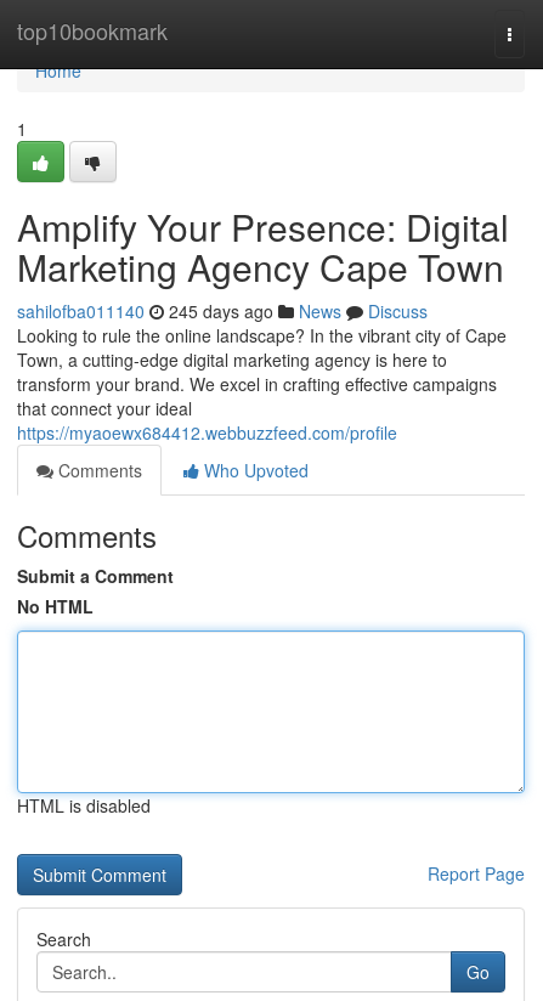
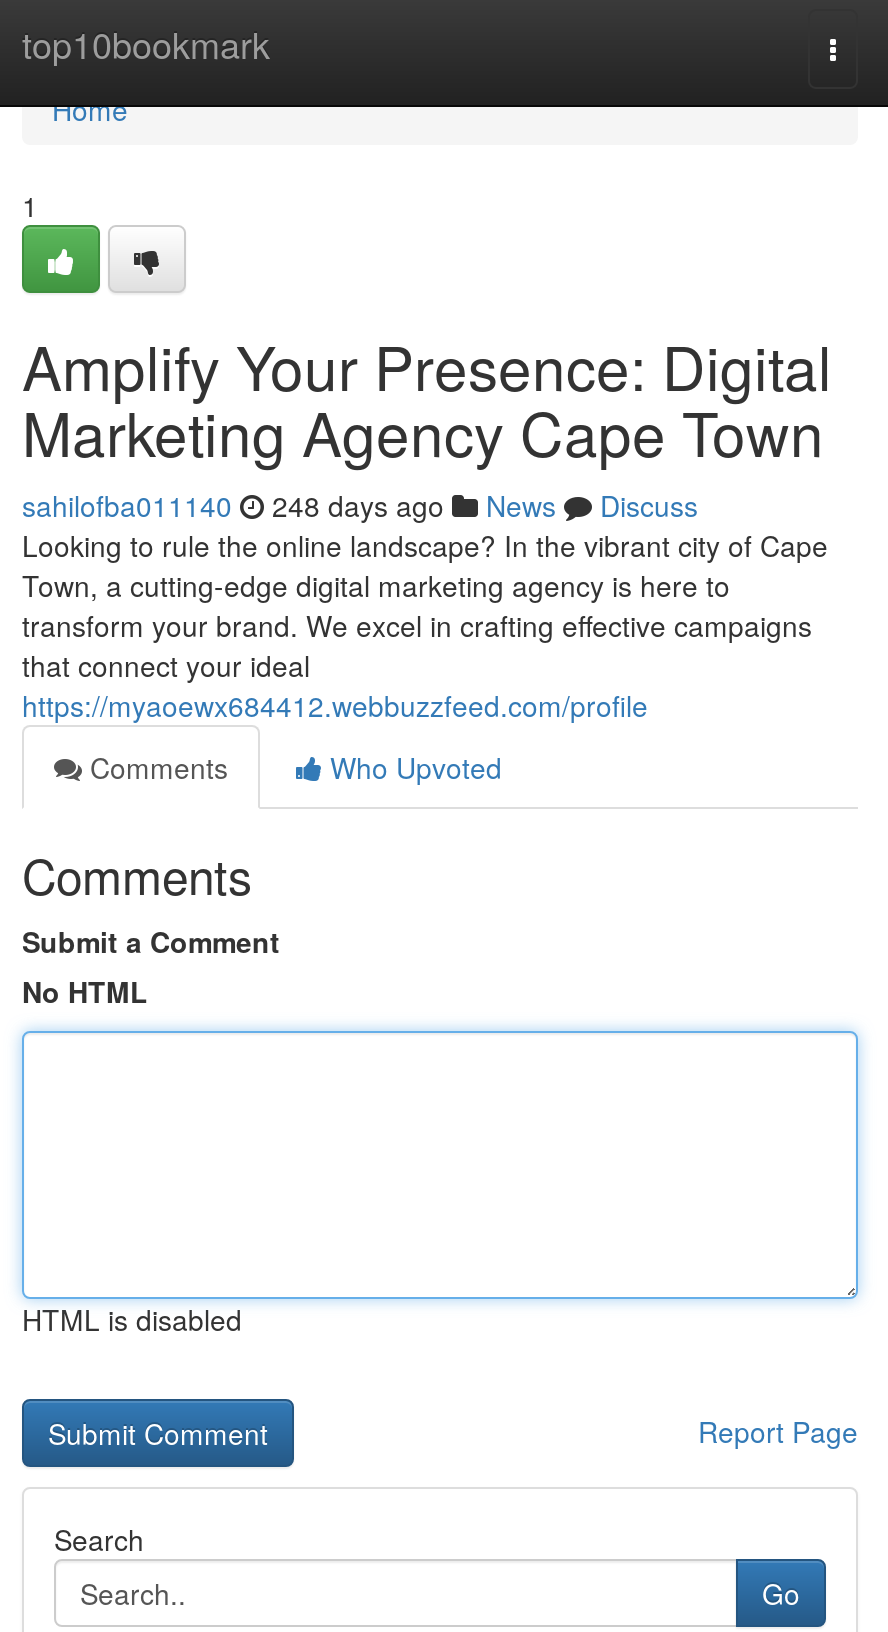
- sahilofba011140 245 days ago News Discuss
+ sahilofba011140 248 days ago News Discuss
